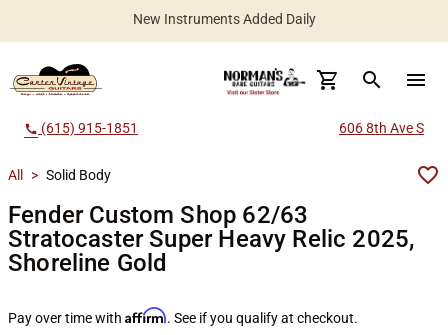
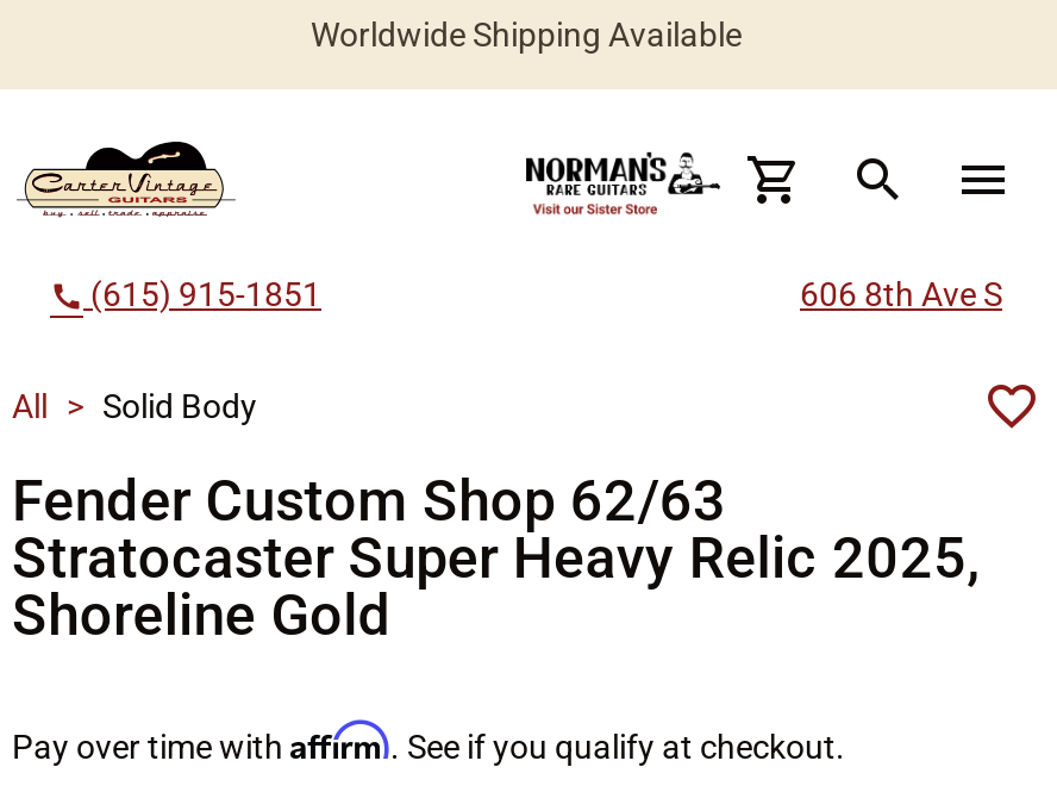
- New Instruments Added Daily
+ Worldwide Shipping Available
